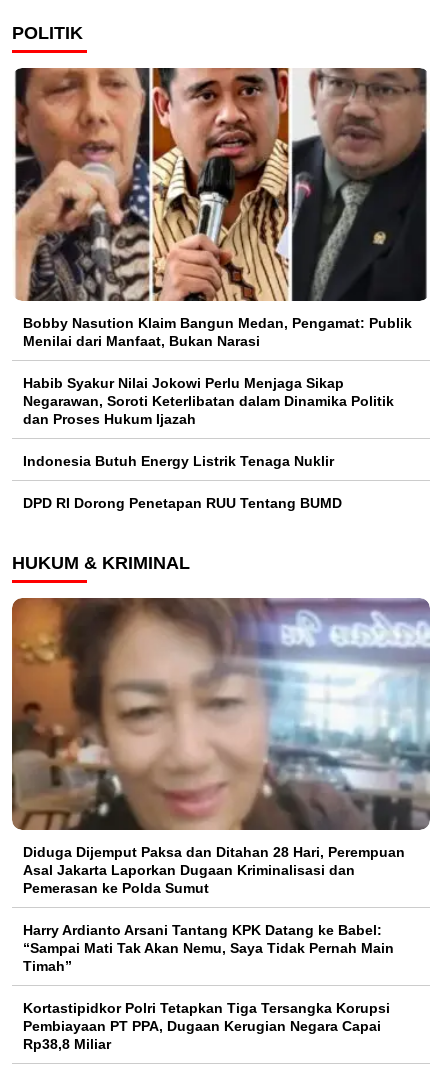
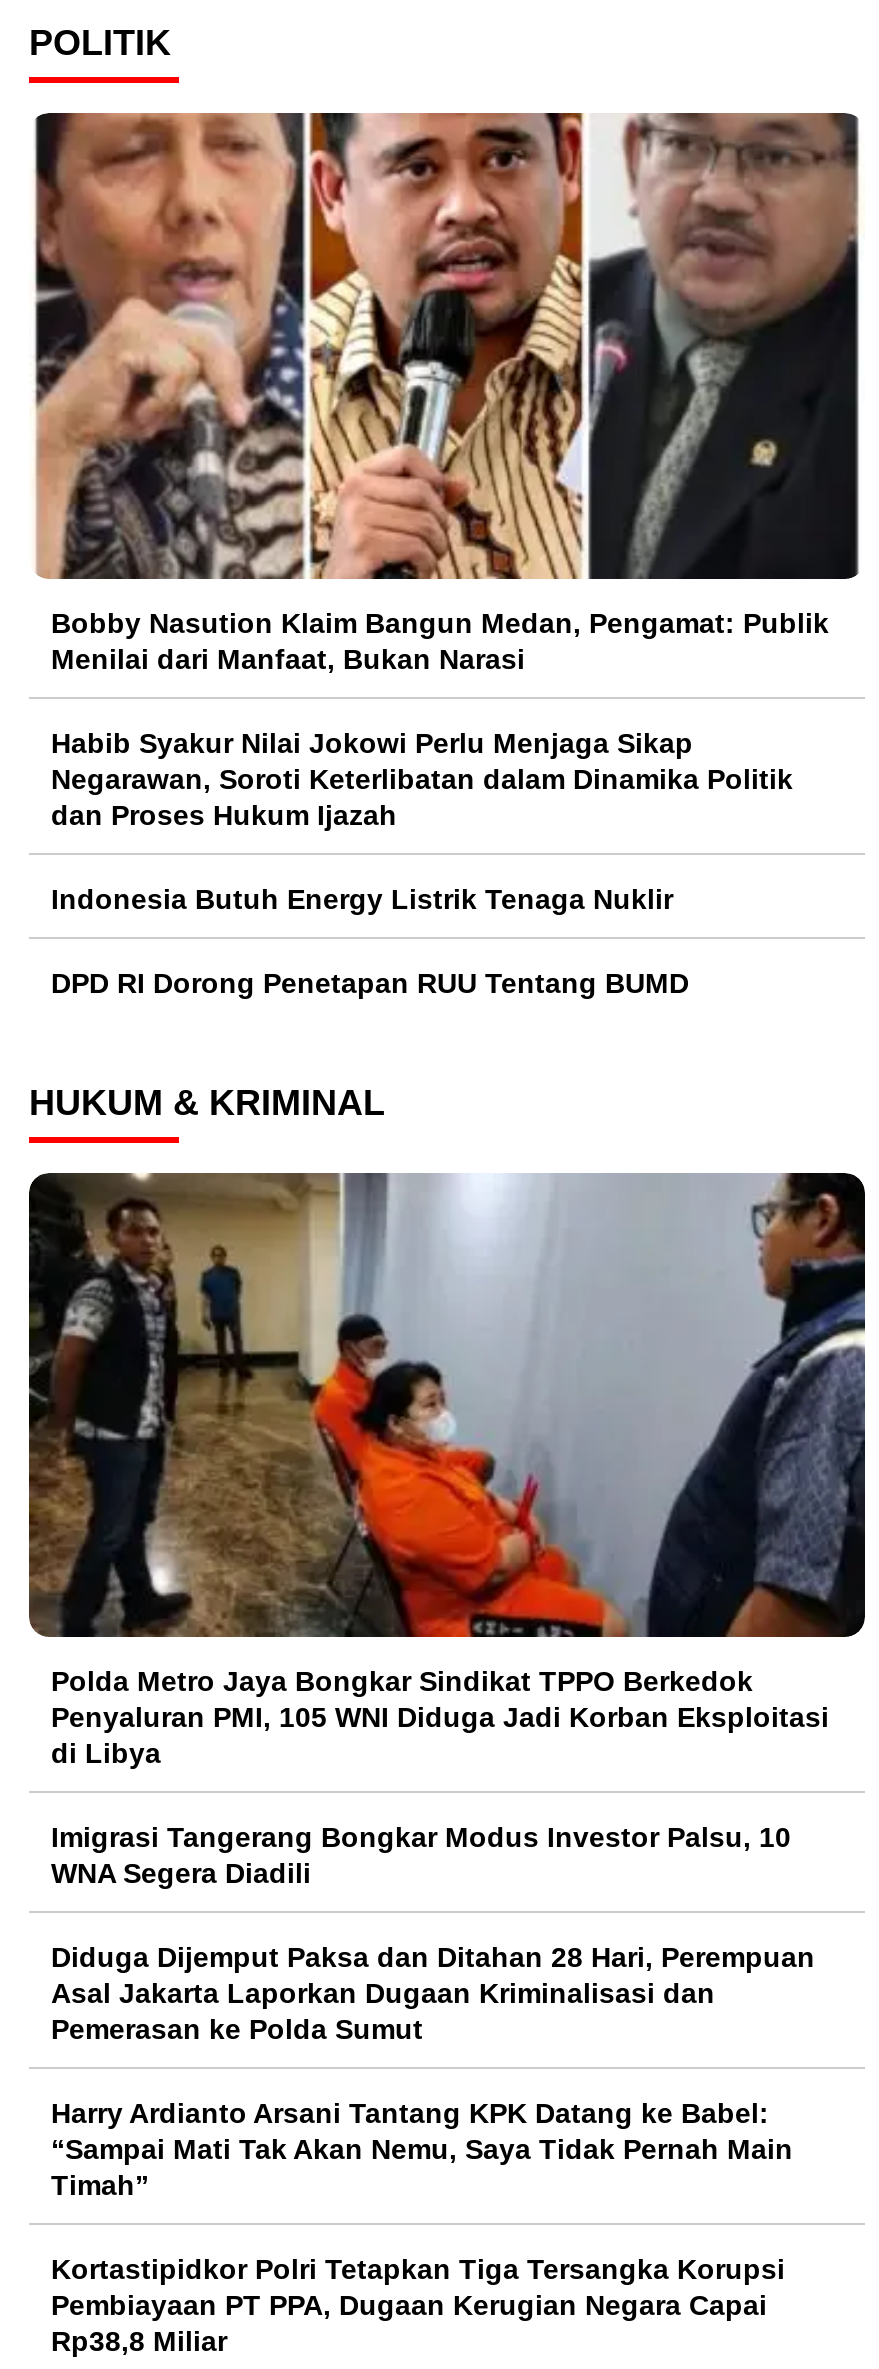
+ Polda Metro Jaya Bongkar Sindikat TPPO Berkedok
+ Penyaluran PMI, 105 WNI Diduga Jadi Korban Eksploitasi
+ di Libya
+ Imigrasi Tangerang Bongkar Modus Investor Palsu, 10
+ WNA Segera Diadili

- [image]
+ [image]
